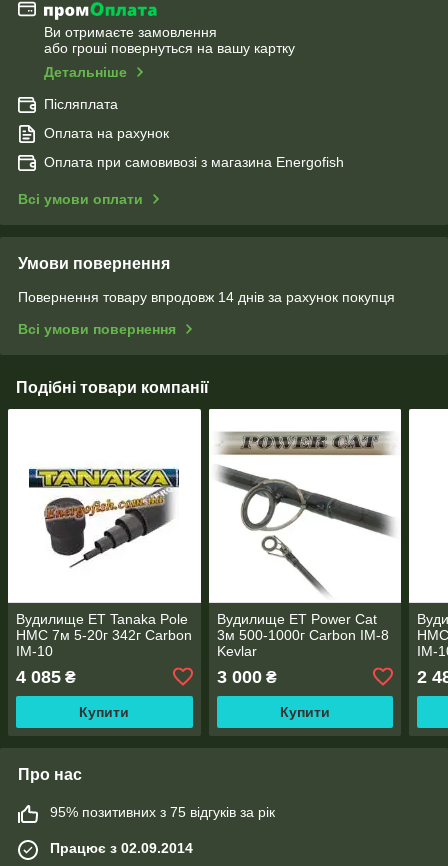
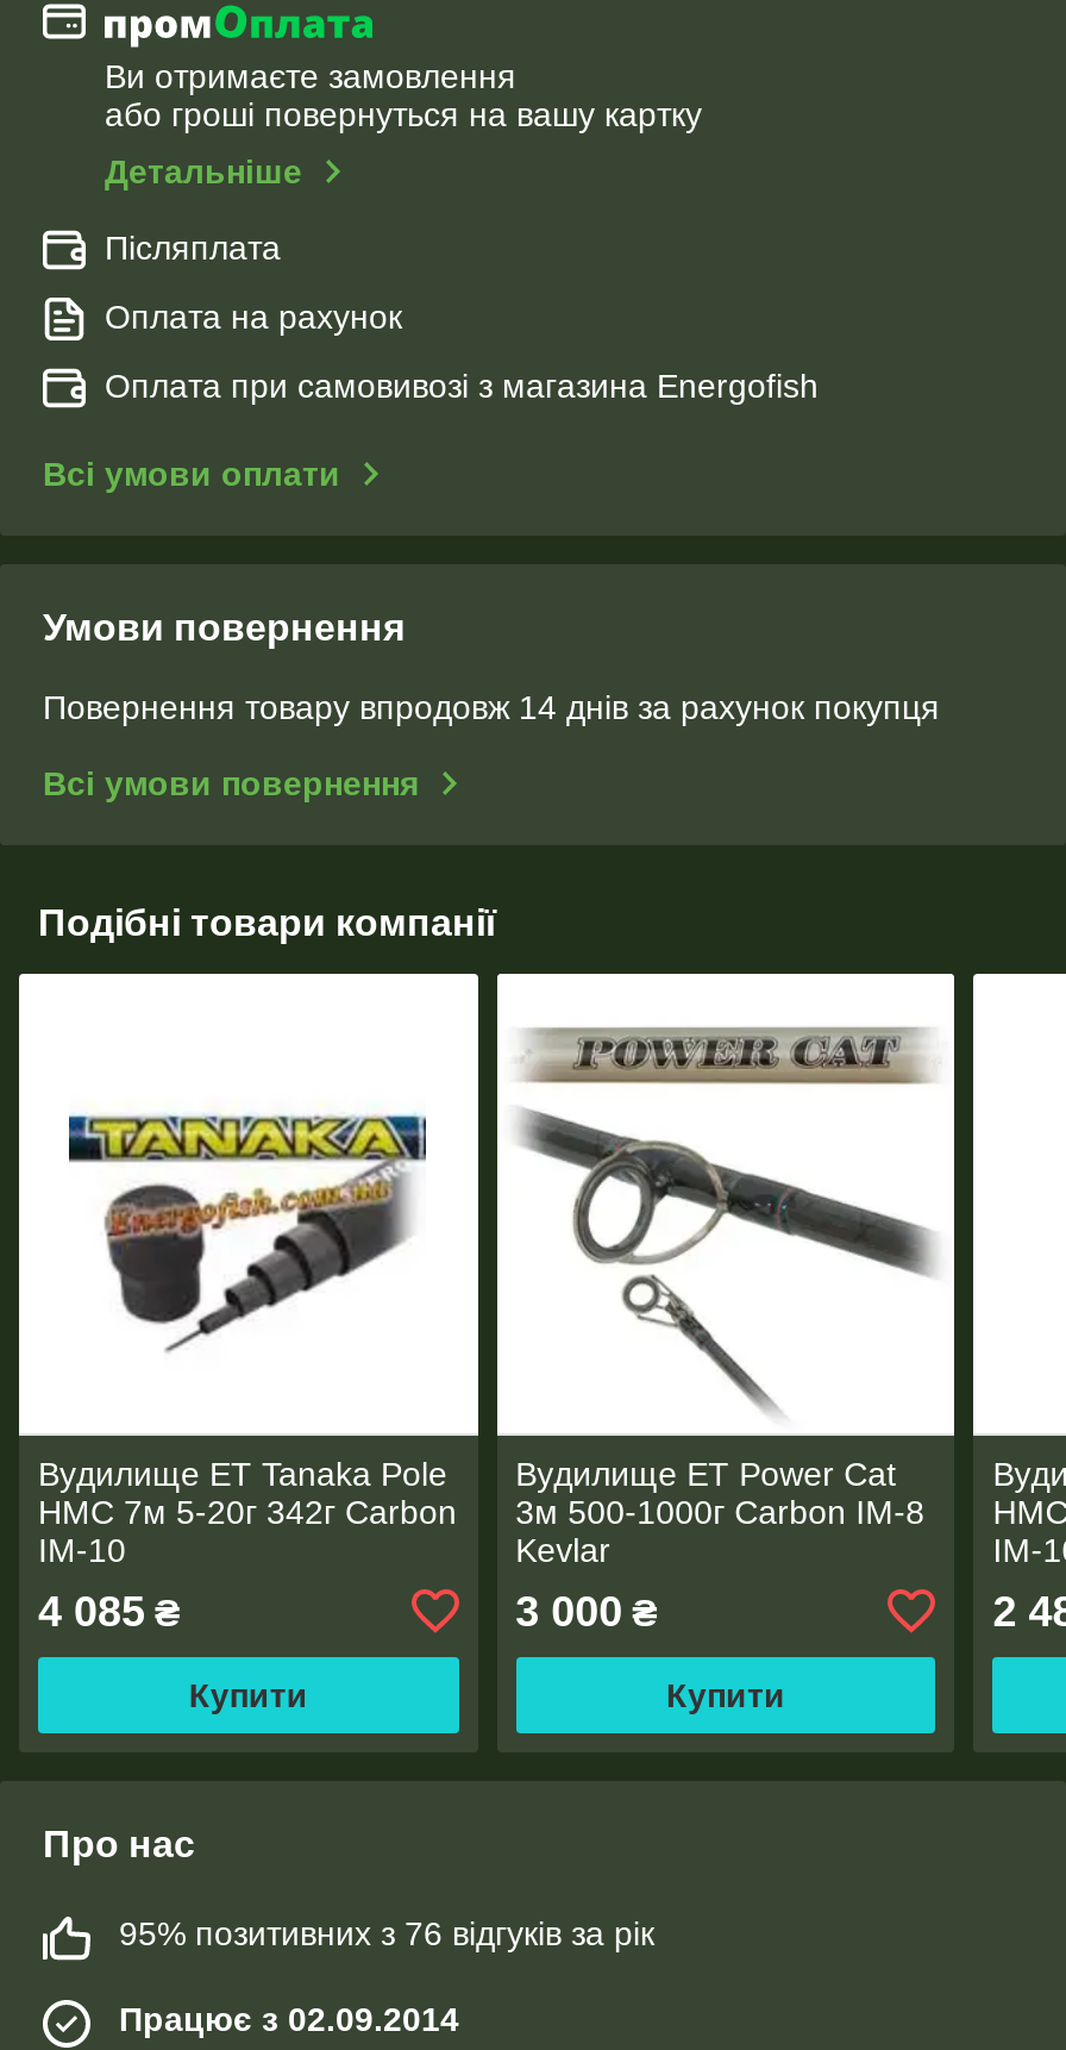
- 95% позитивних з 75 відгуків за рік
+ 95% позитивних з 76 відгуків за рік
